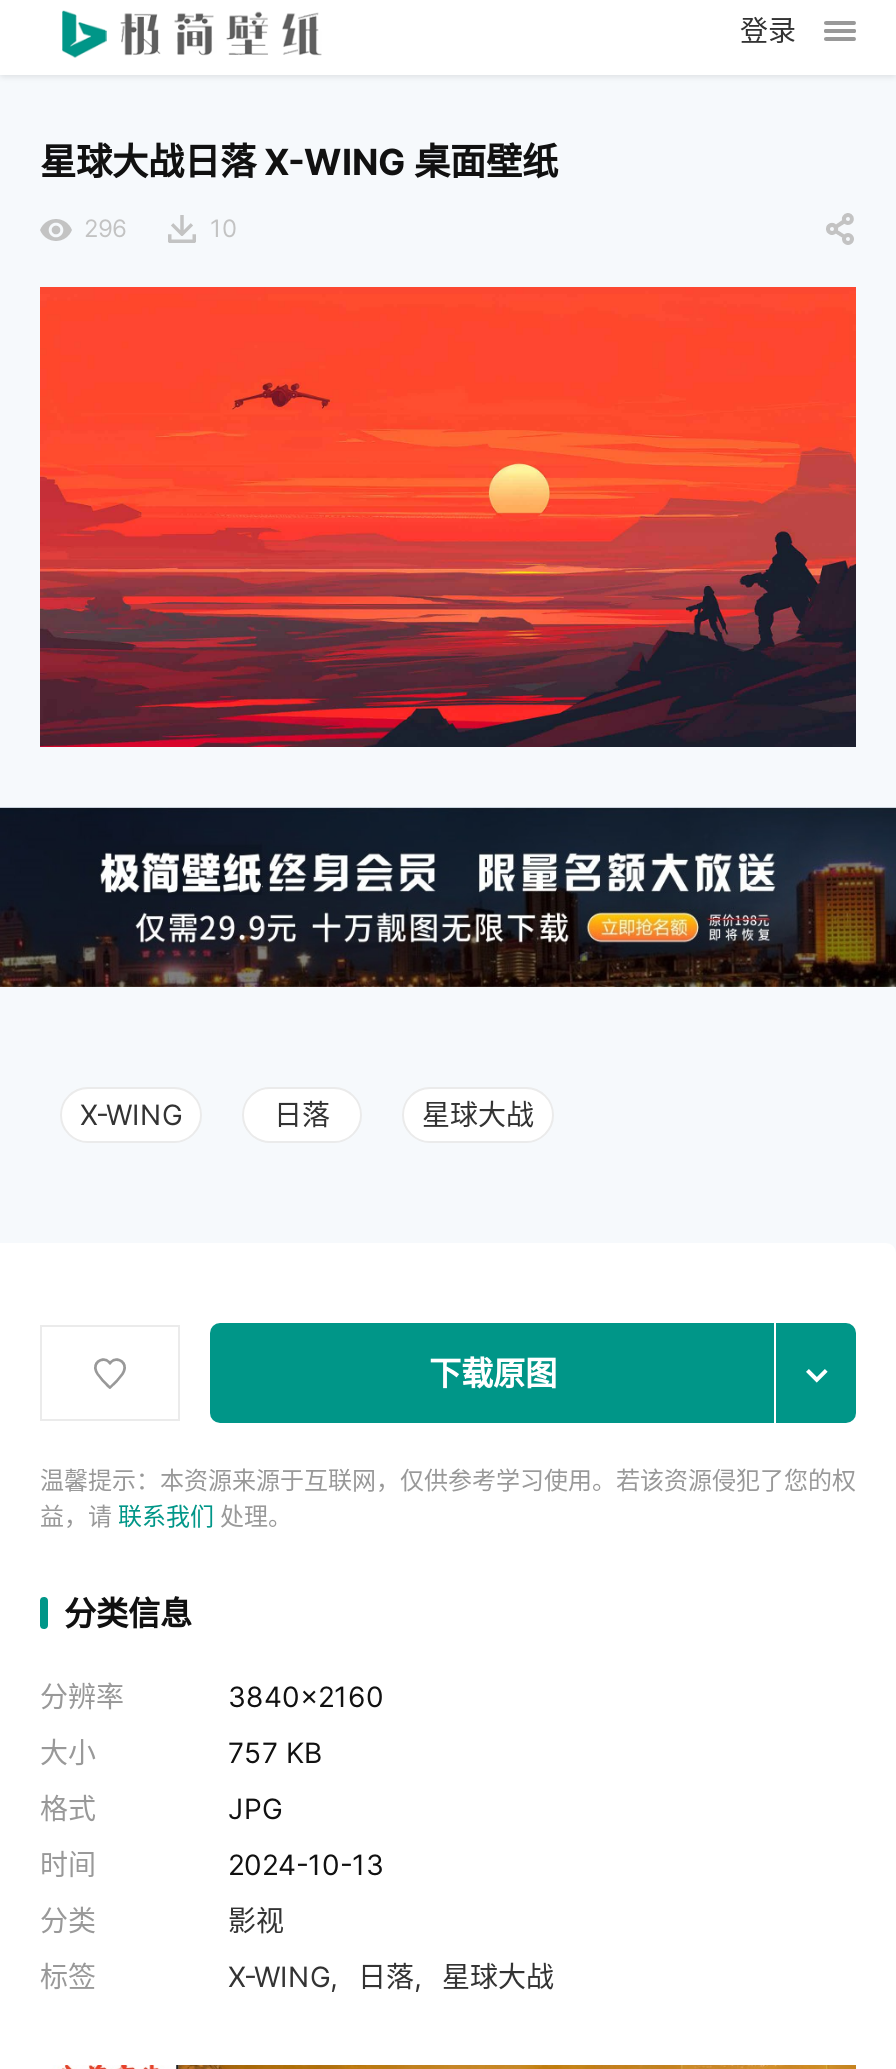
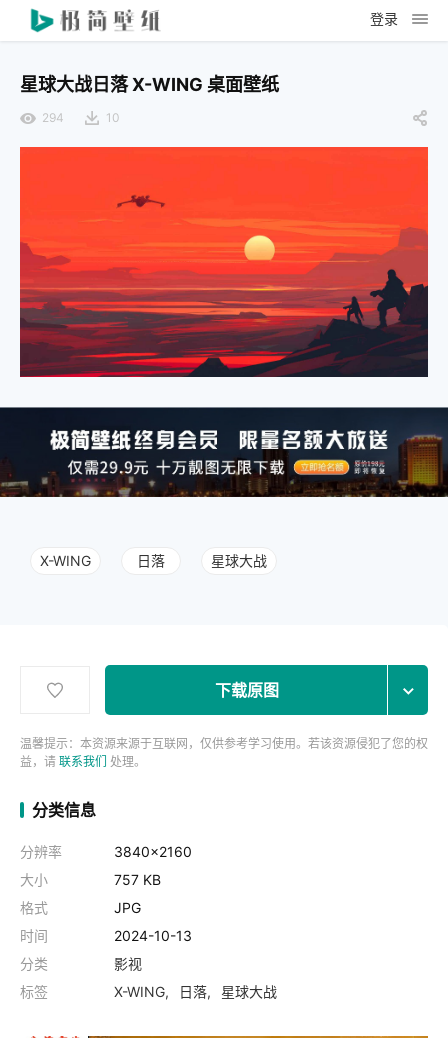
- 296
+ 294
